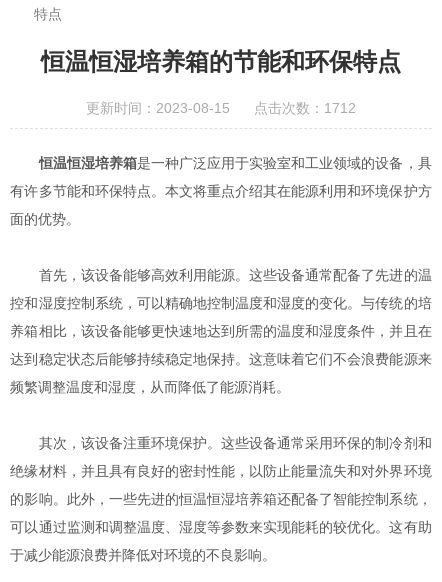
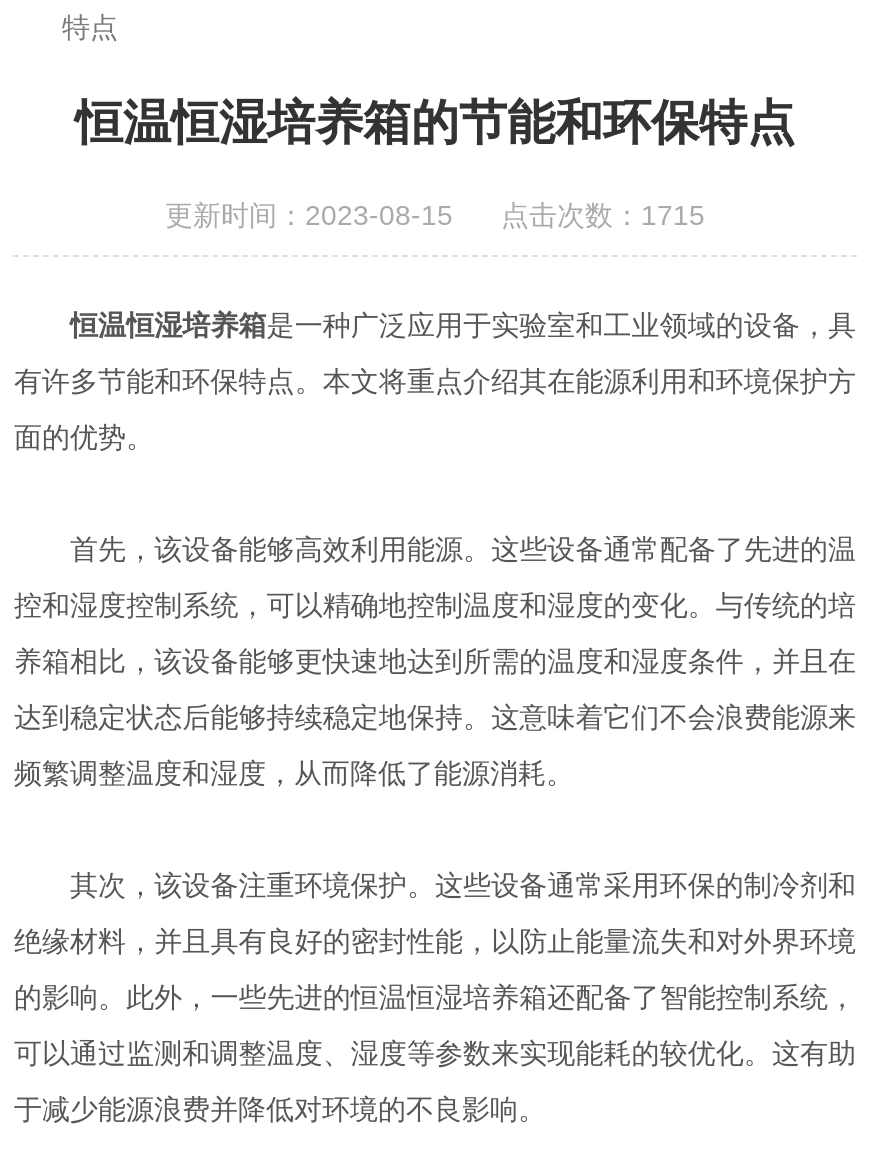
- 更新时间：2023-08-15 点击次数：1712
+ 更新时间：2023-08-15 点击次数：1715
